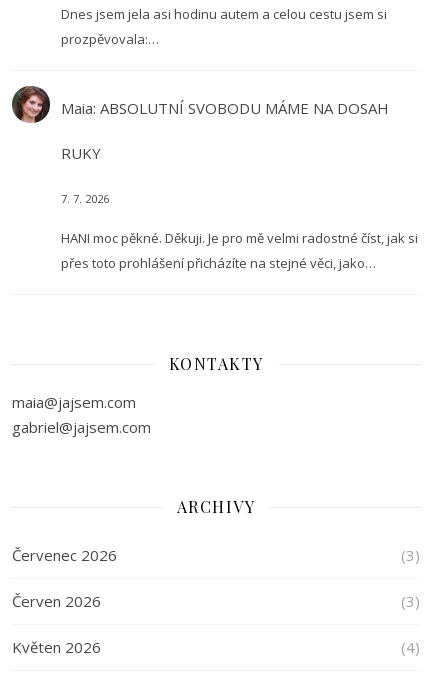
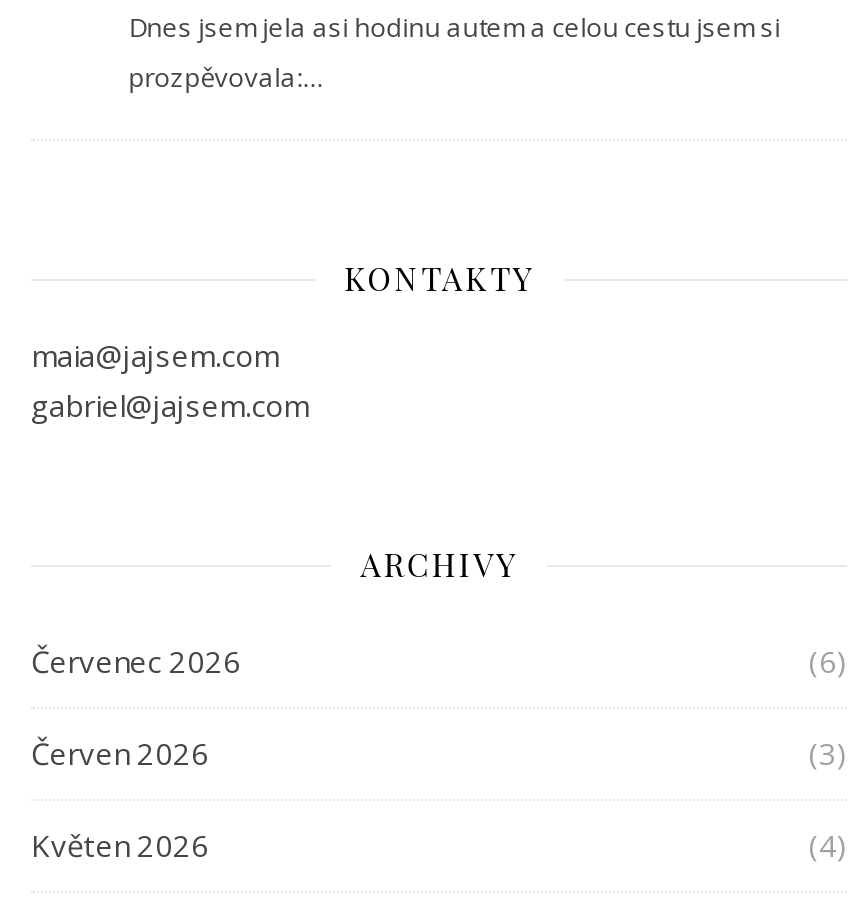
- [image]
- Maia: ABSOLUTNÍ SVOBODU MÁME NA DOSAH
- RUKY
- 7. 7. 2026
- HANI moc pěkné. Děkuji. Je pro mě velmi radostné číst, jak si
- přes toto prohlášení přicházíte na stejné věci, jako…

- (3)
+ (6)
